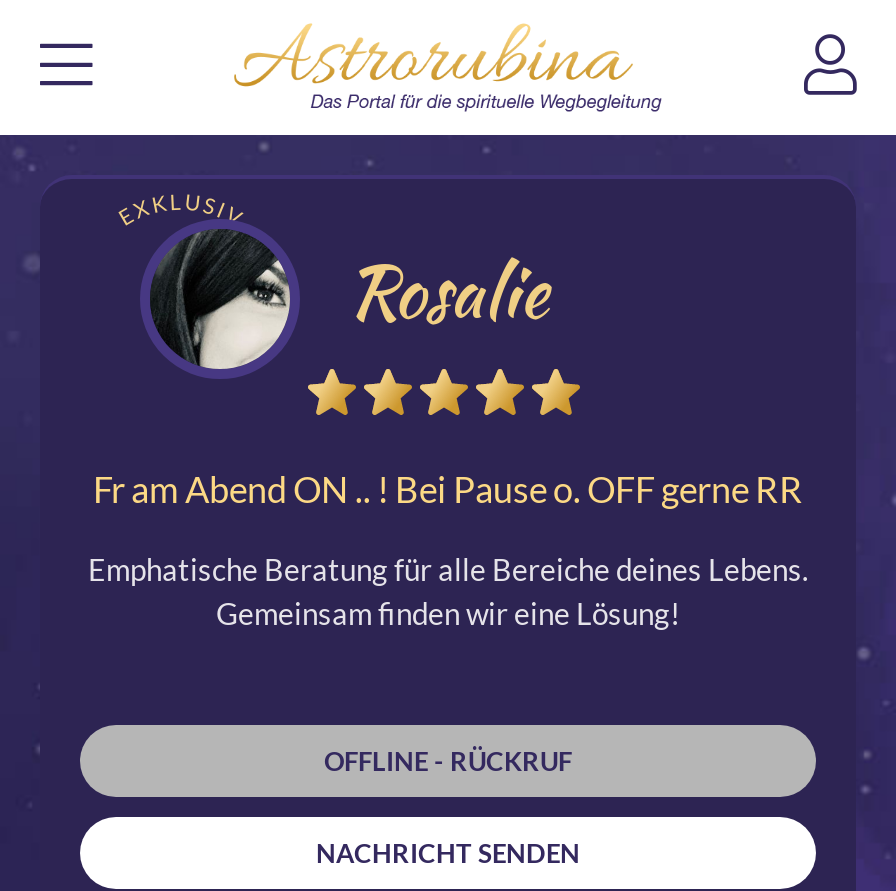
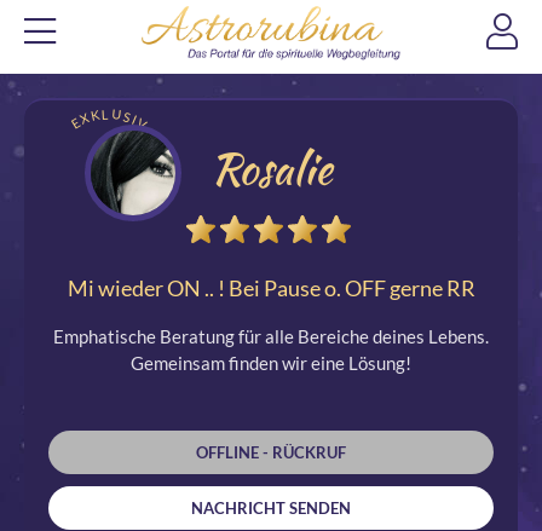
- Fr am Abend ON .. ! Bei Pause o. OFF gerne RR
+ Mi wieder ON .. ! Bei Pause o. OFF gerne RR
